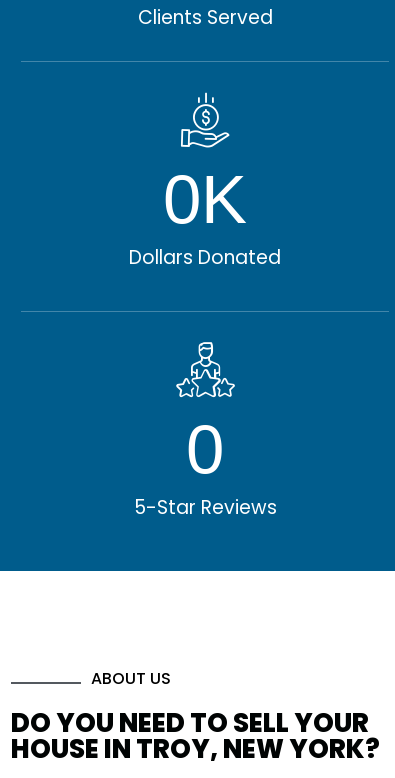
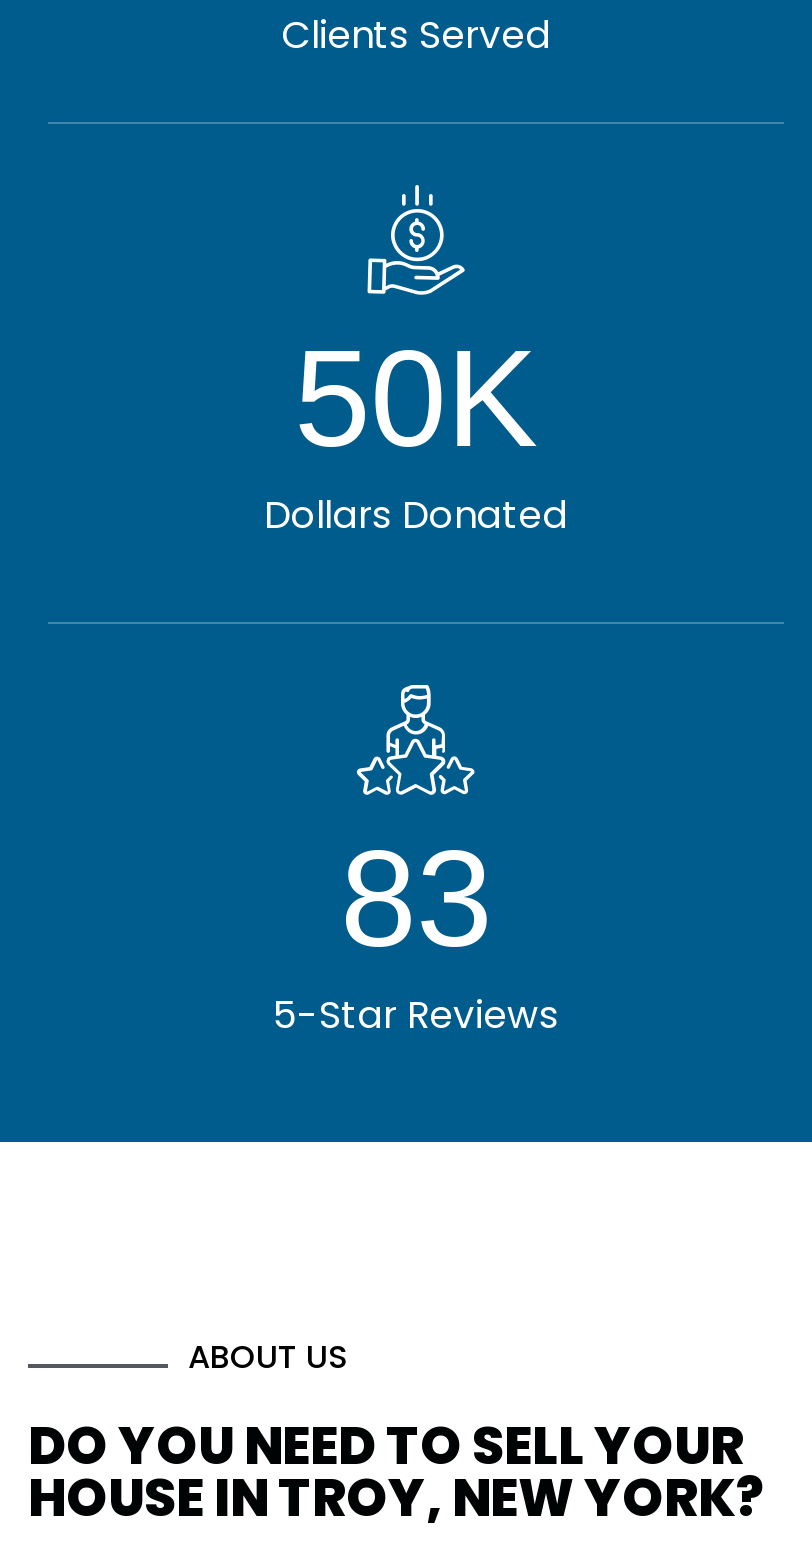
- 0K
+ 50K

- 0
+ 83
